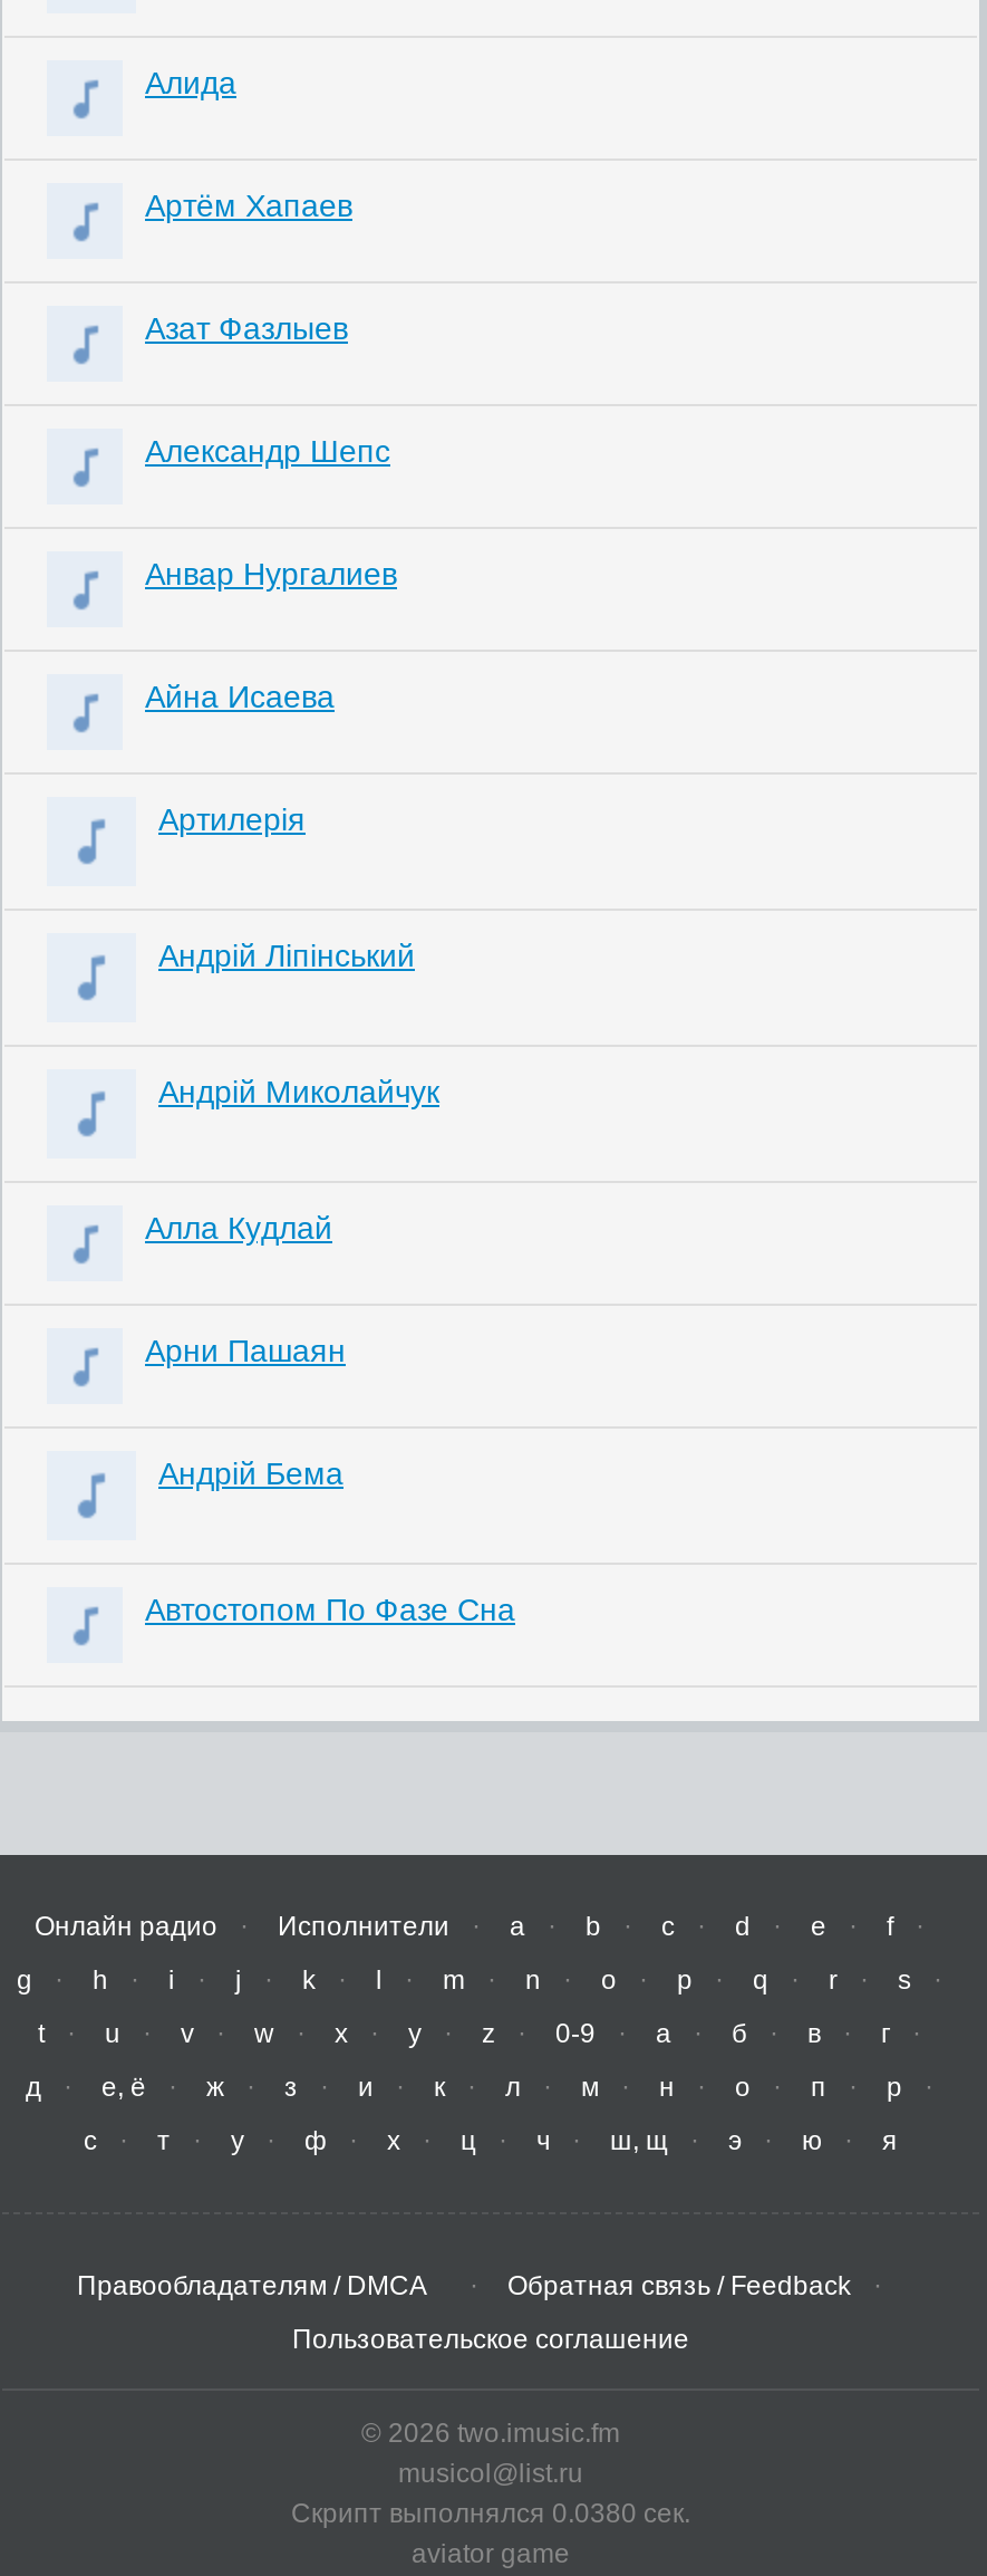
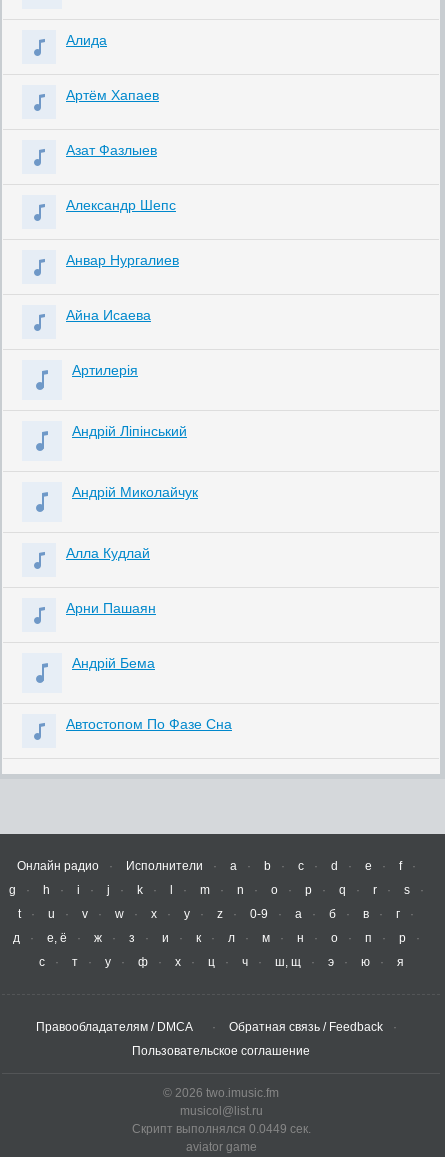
- Скрипт выполнялся 0.0380 сек.
+ Скрипт выполнялся 0.0449 сек.
